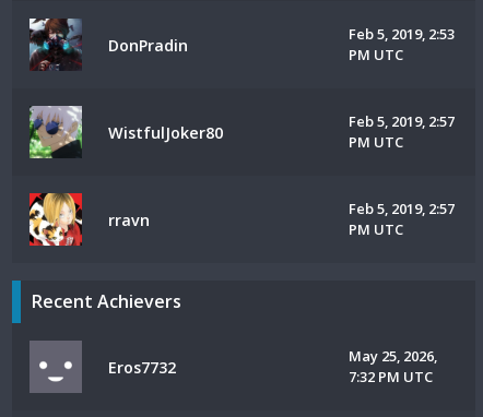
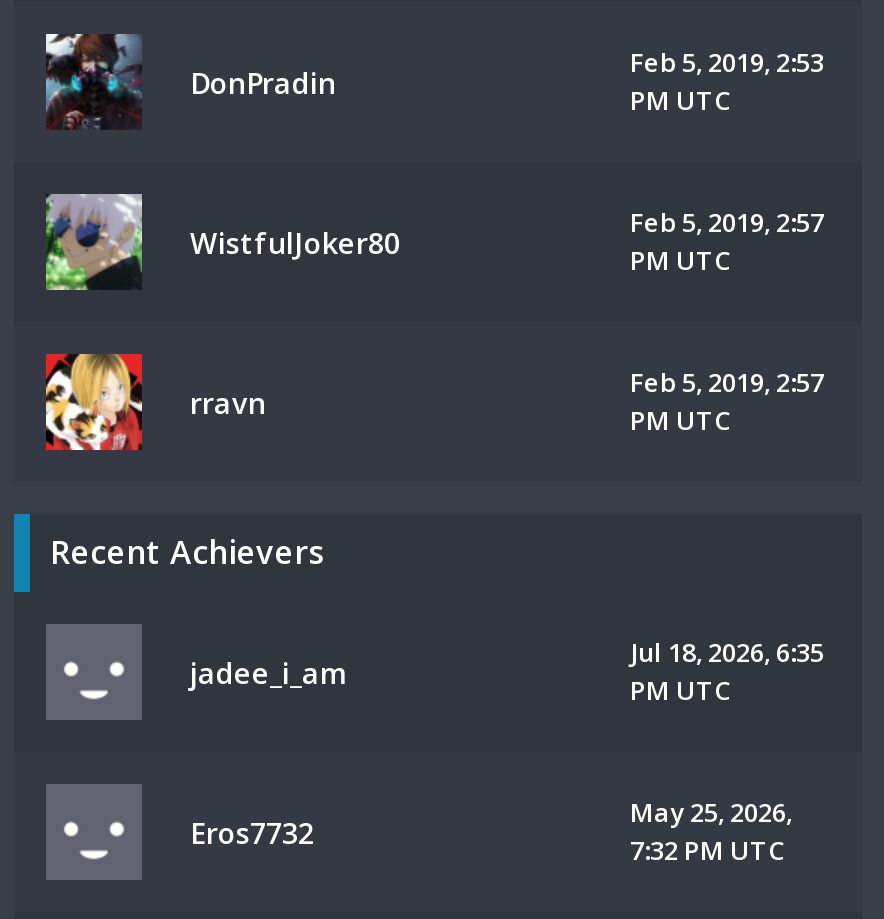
+ jadee_i_am

+ Jul 18, 2026, 6:35
+ PM UTC
